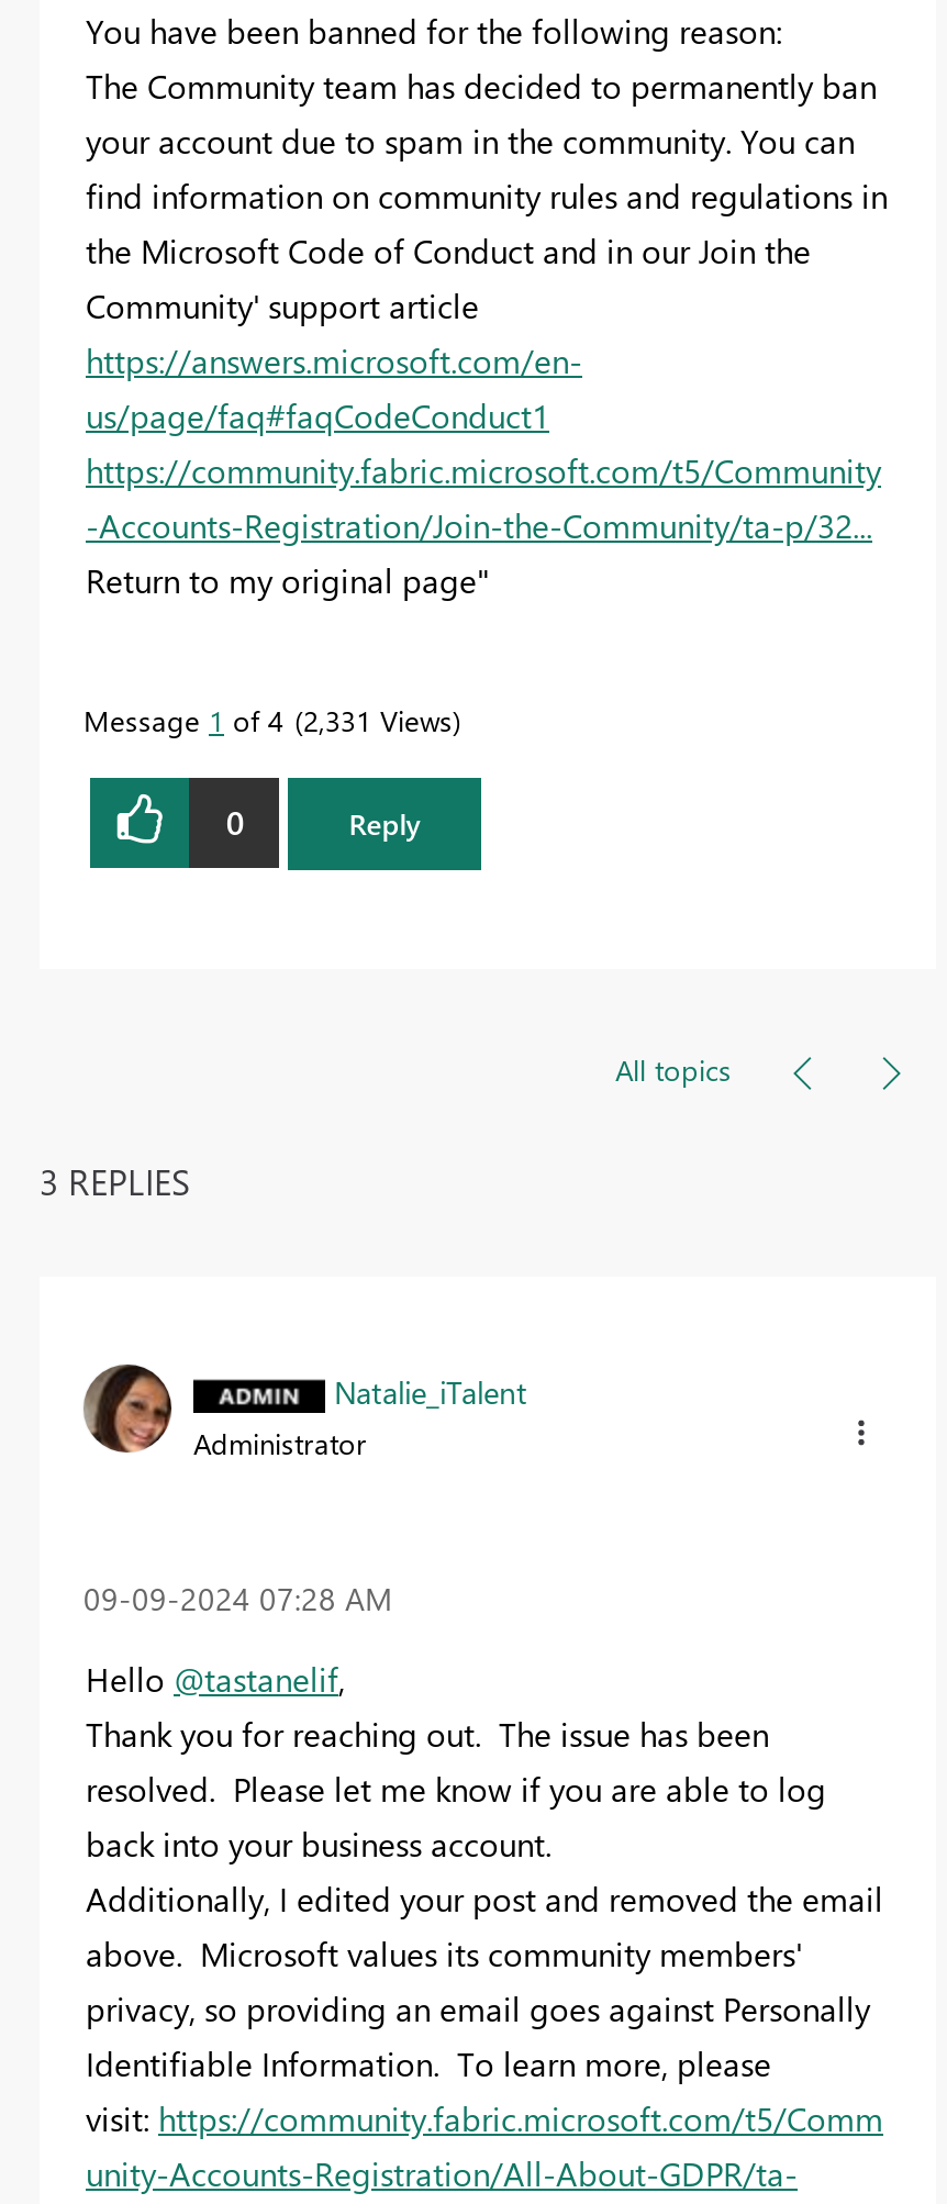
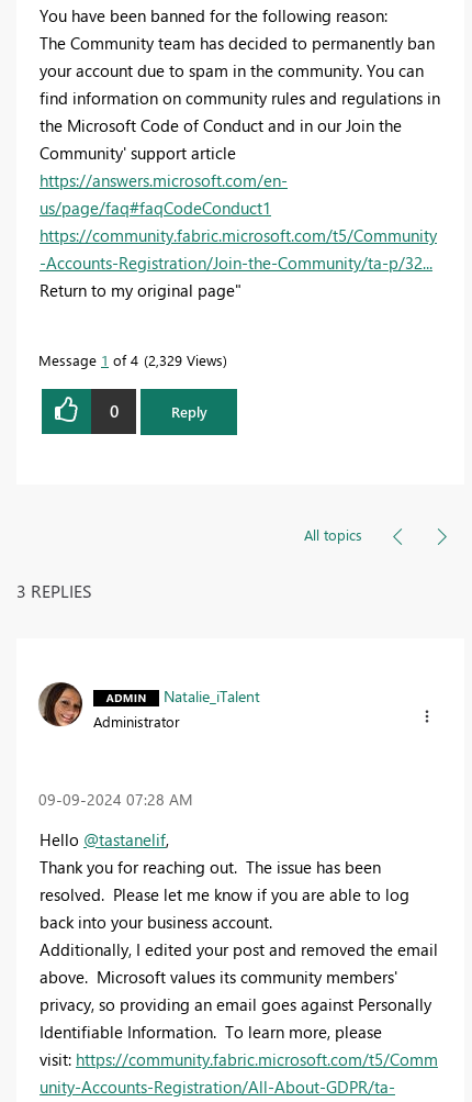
- Message 1 of 4 2,331 Views
+ Message 1 of 4 2,329 Views
